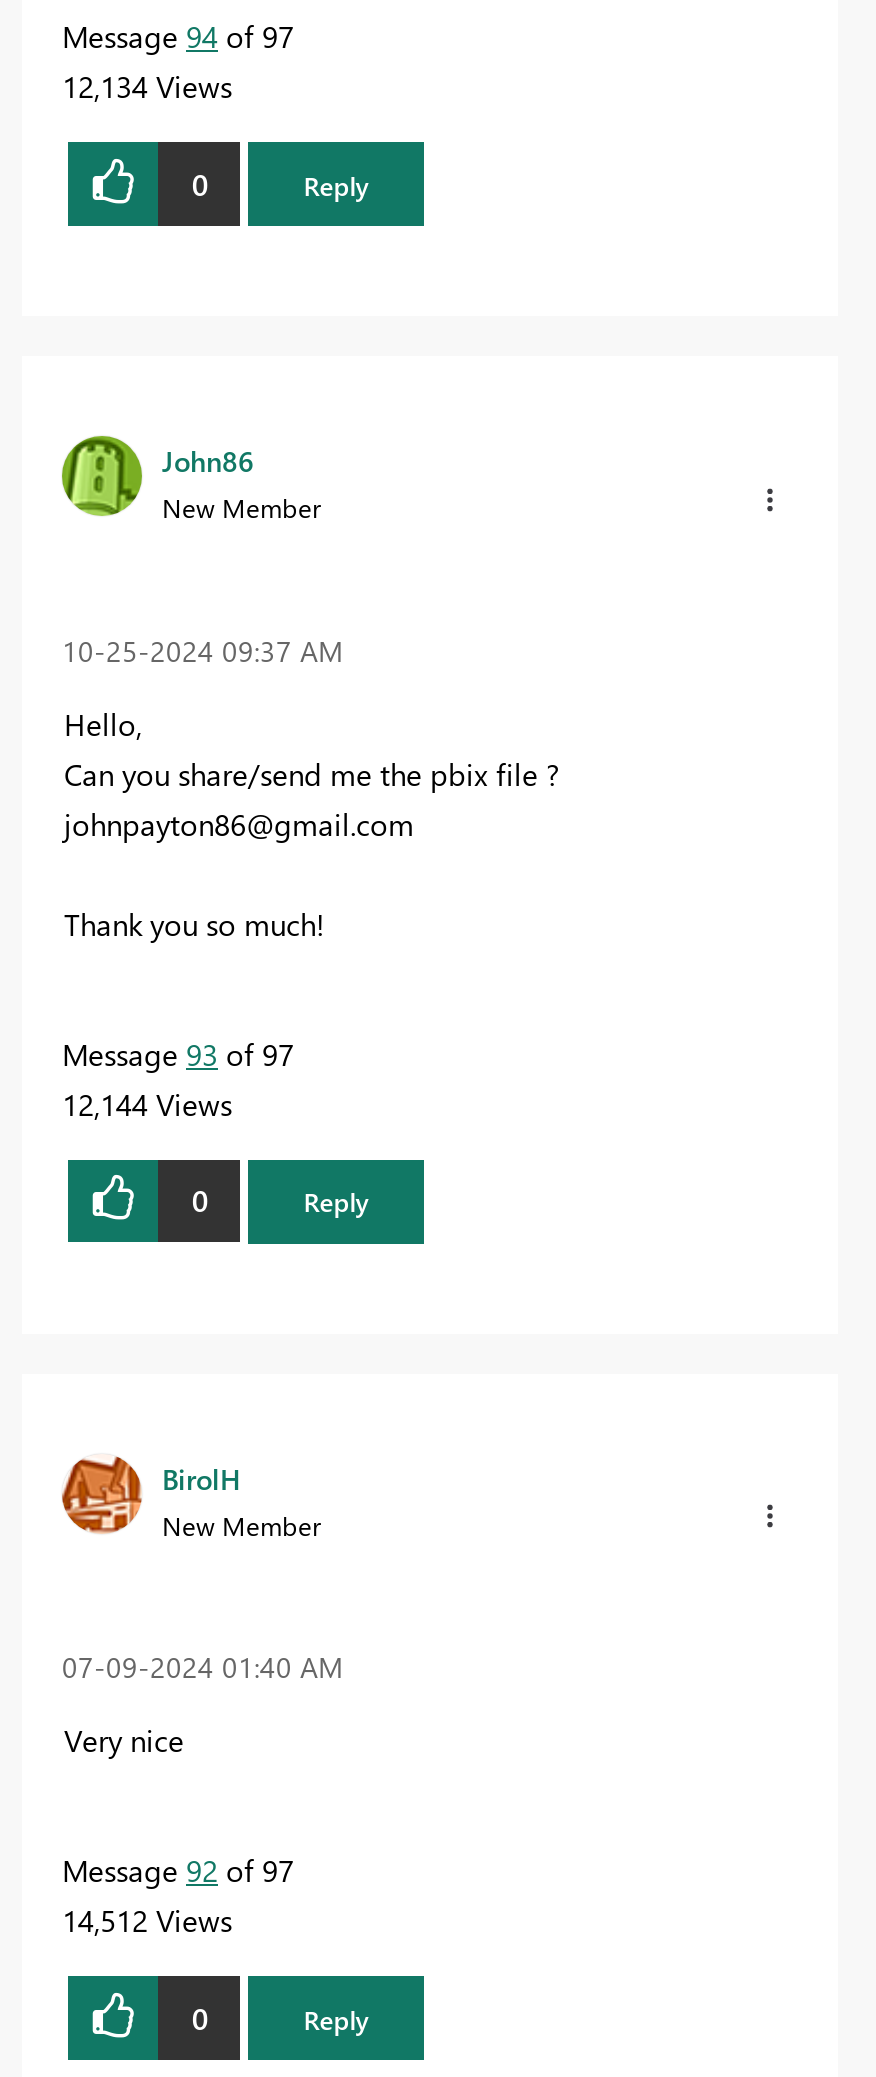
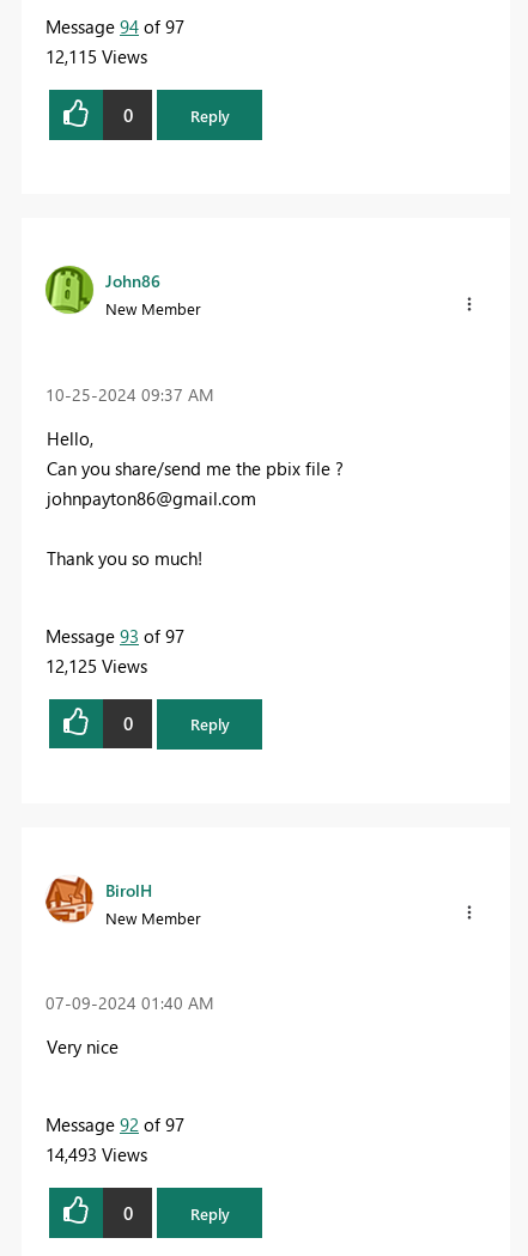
- 12,134 Views
+ 12,115 Views

- 12,144 Views
+ 12,125 Views

- 14,512 Views
+ 14,493 Views
